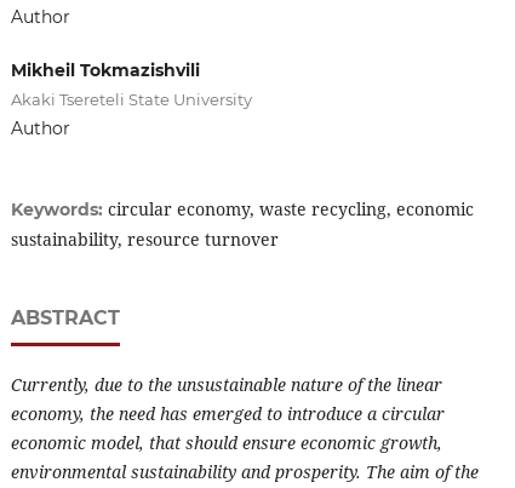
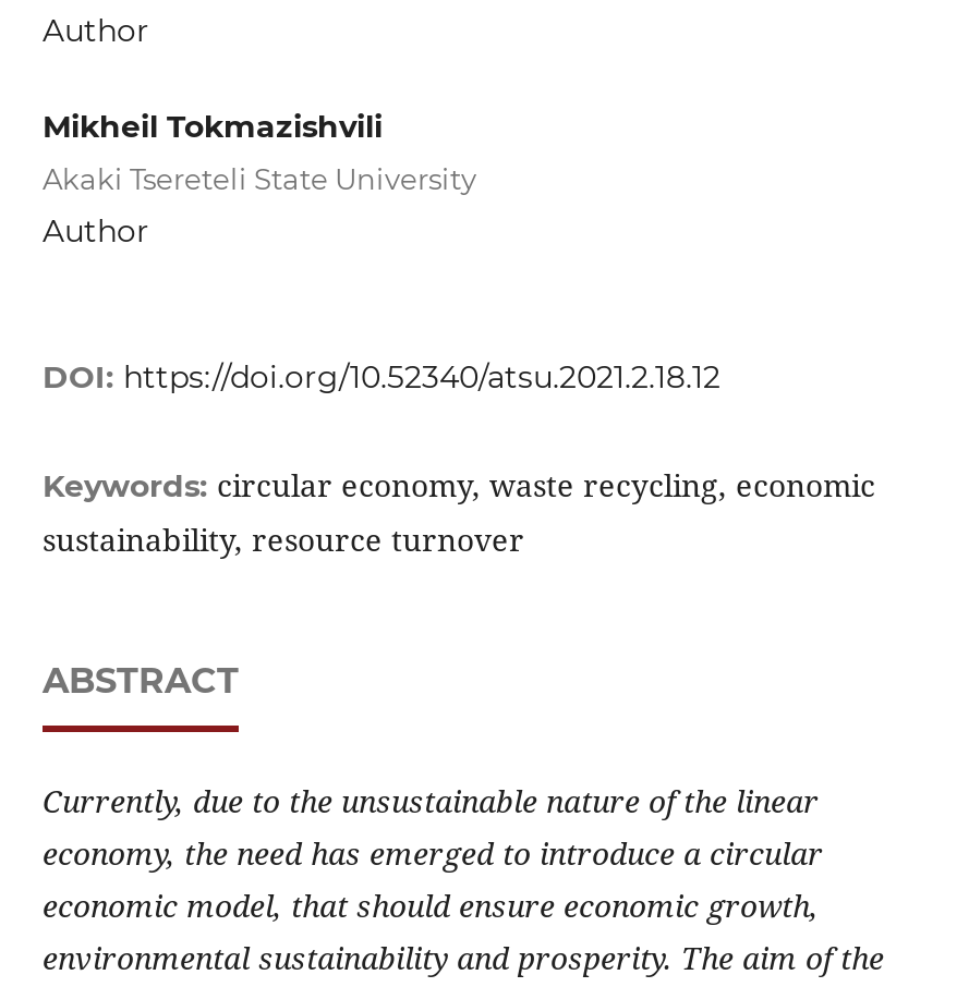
+ DOI: https://doi.org/10.52340/atsu.2021.2.18.12
